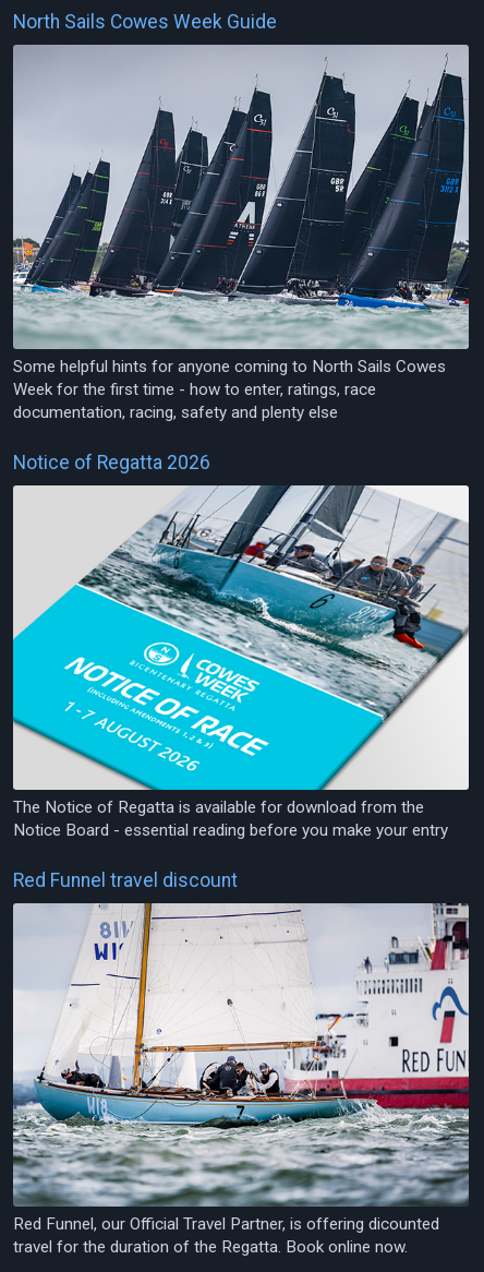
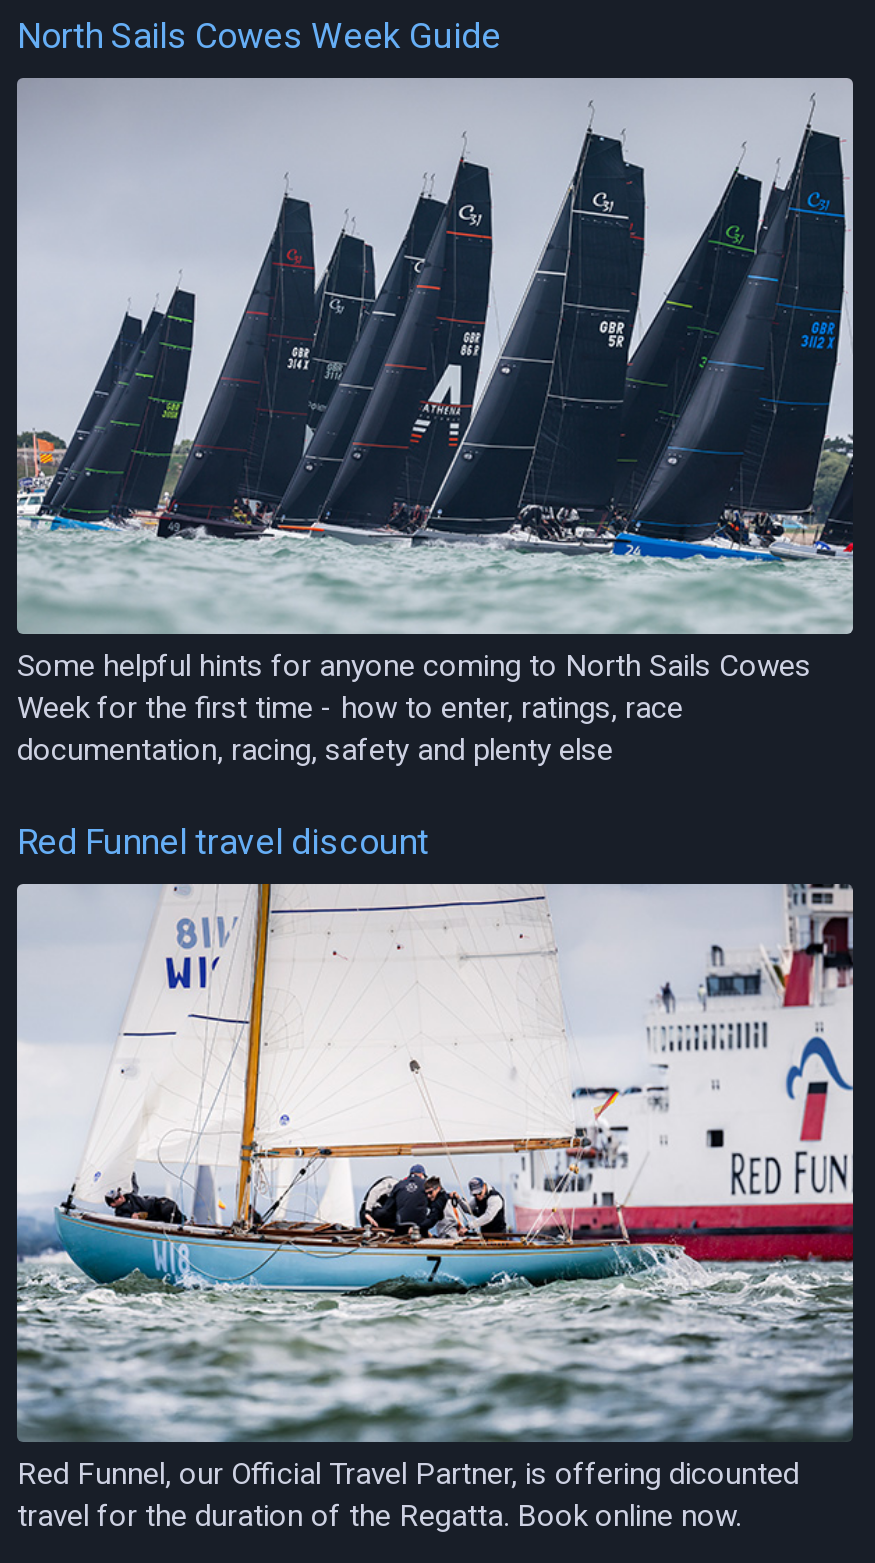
- Notice of Regatta 2026

- [image]
- The Notice of Regatta is available for download from the
- Notice Board - essential reading before you make your entry
